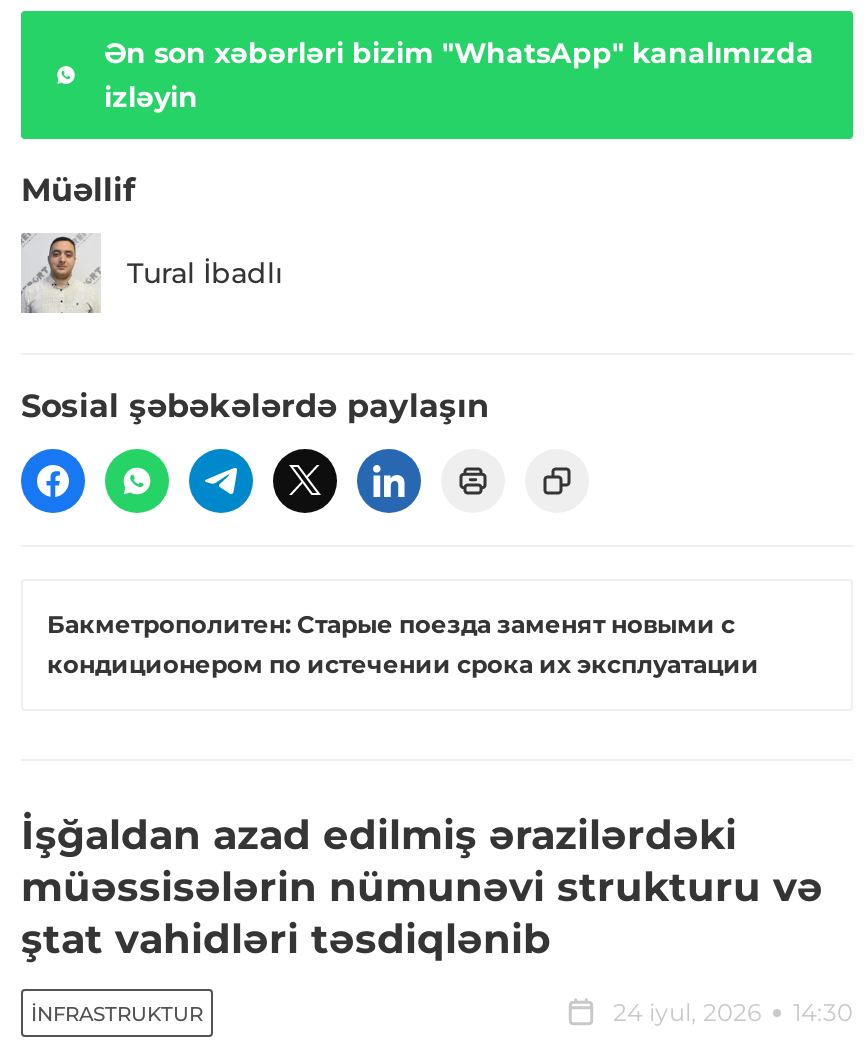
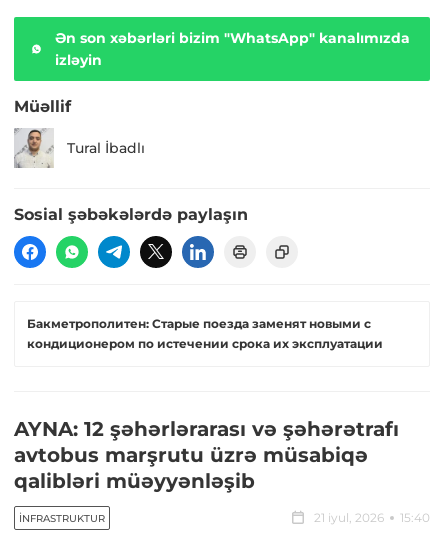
- İşğaldan azad edilmiş ərazilərdəki
- müəssisələrin nümunəvi strukturu və
- ştat vahidləri təsdiqlənib
+ AYNA: 12 şəhərlərarası və şəhərətrafı
+ avtobus marşrutu üzrə müsabiqə
+ qalibləri müəyyənləşib

- 24 iyul, 2026
- 14:30
+ 21 iyul, 2026
+ 15:40
